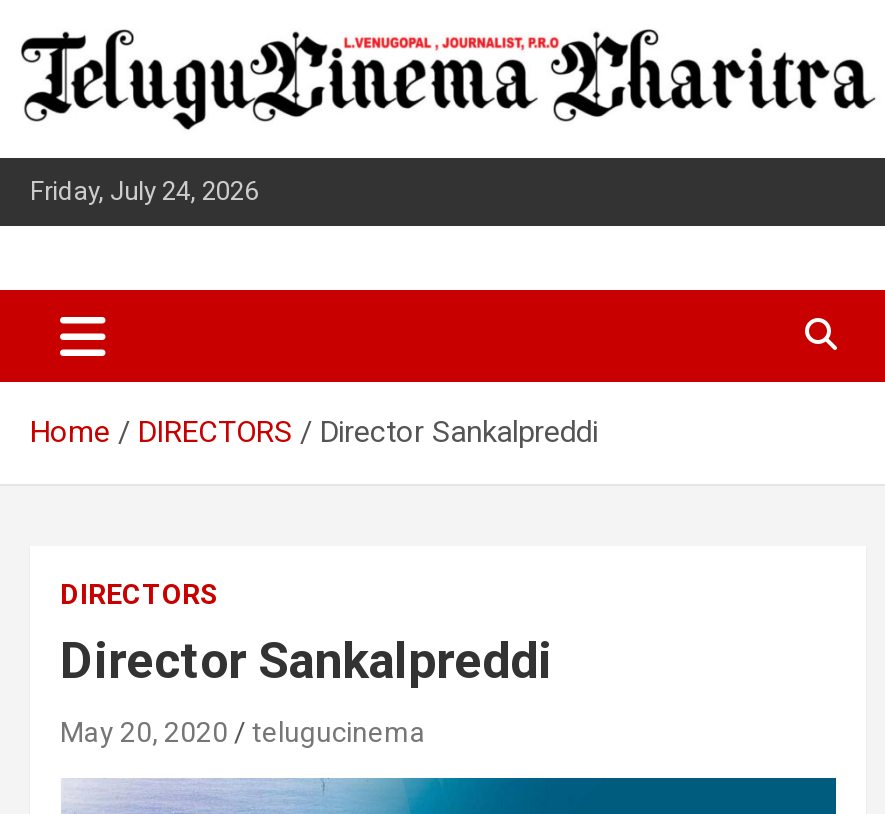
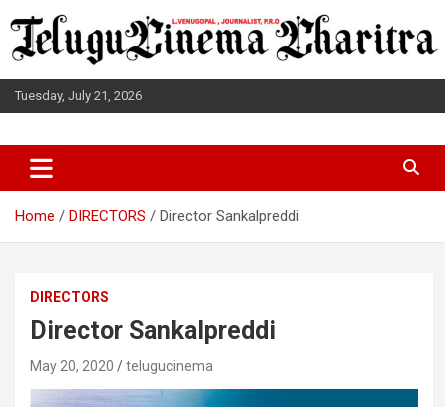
- Friday, July 24, 2026
+ Tuesday, July 21, 2026
